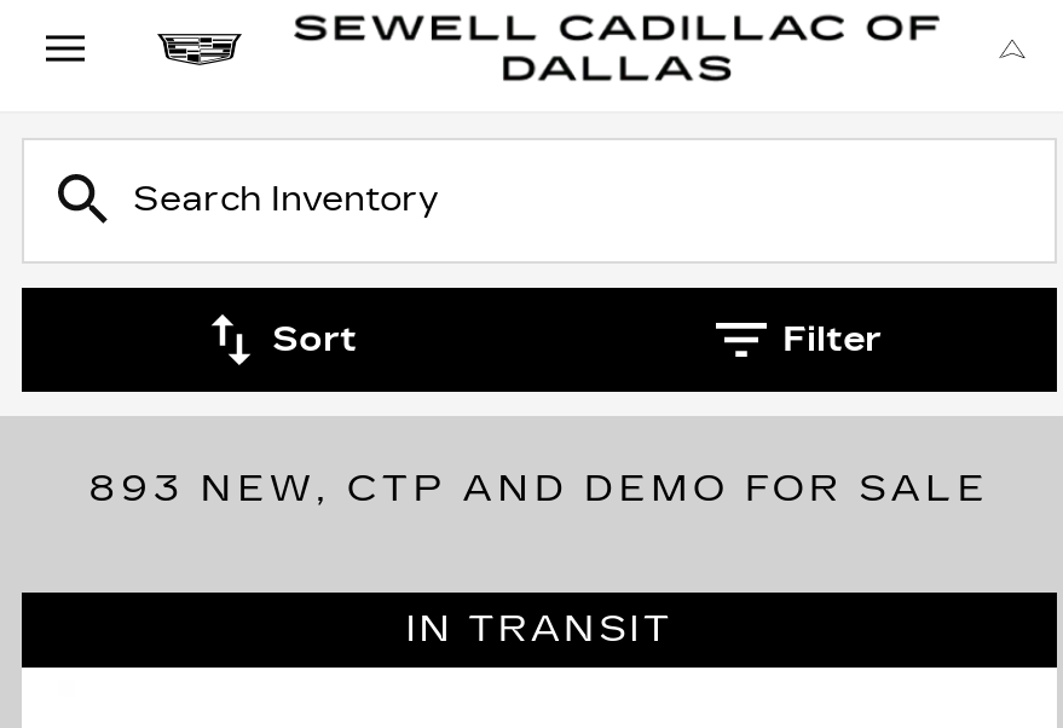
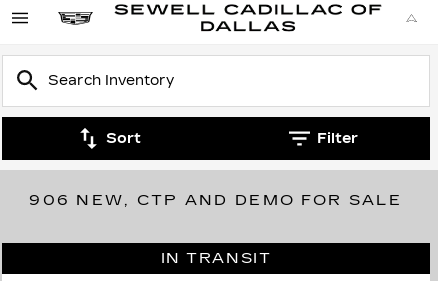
- 893 NEW, CTP AND DEMO FOR SALE
+ 906 NEW, CTP AND DEMO FOR SALE
